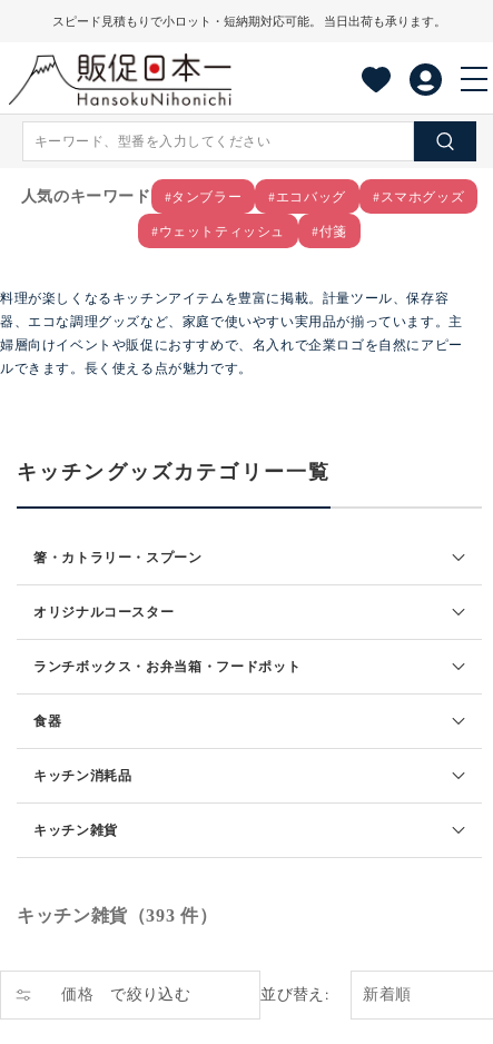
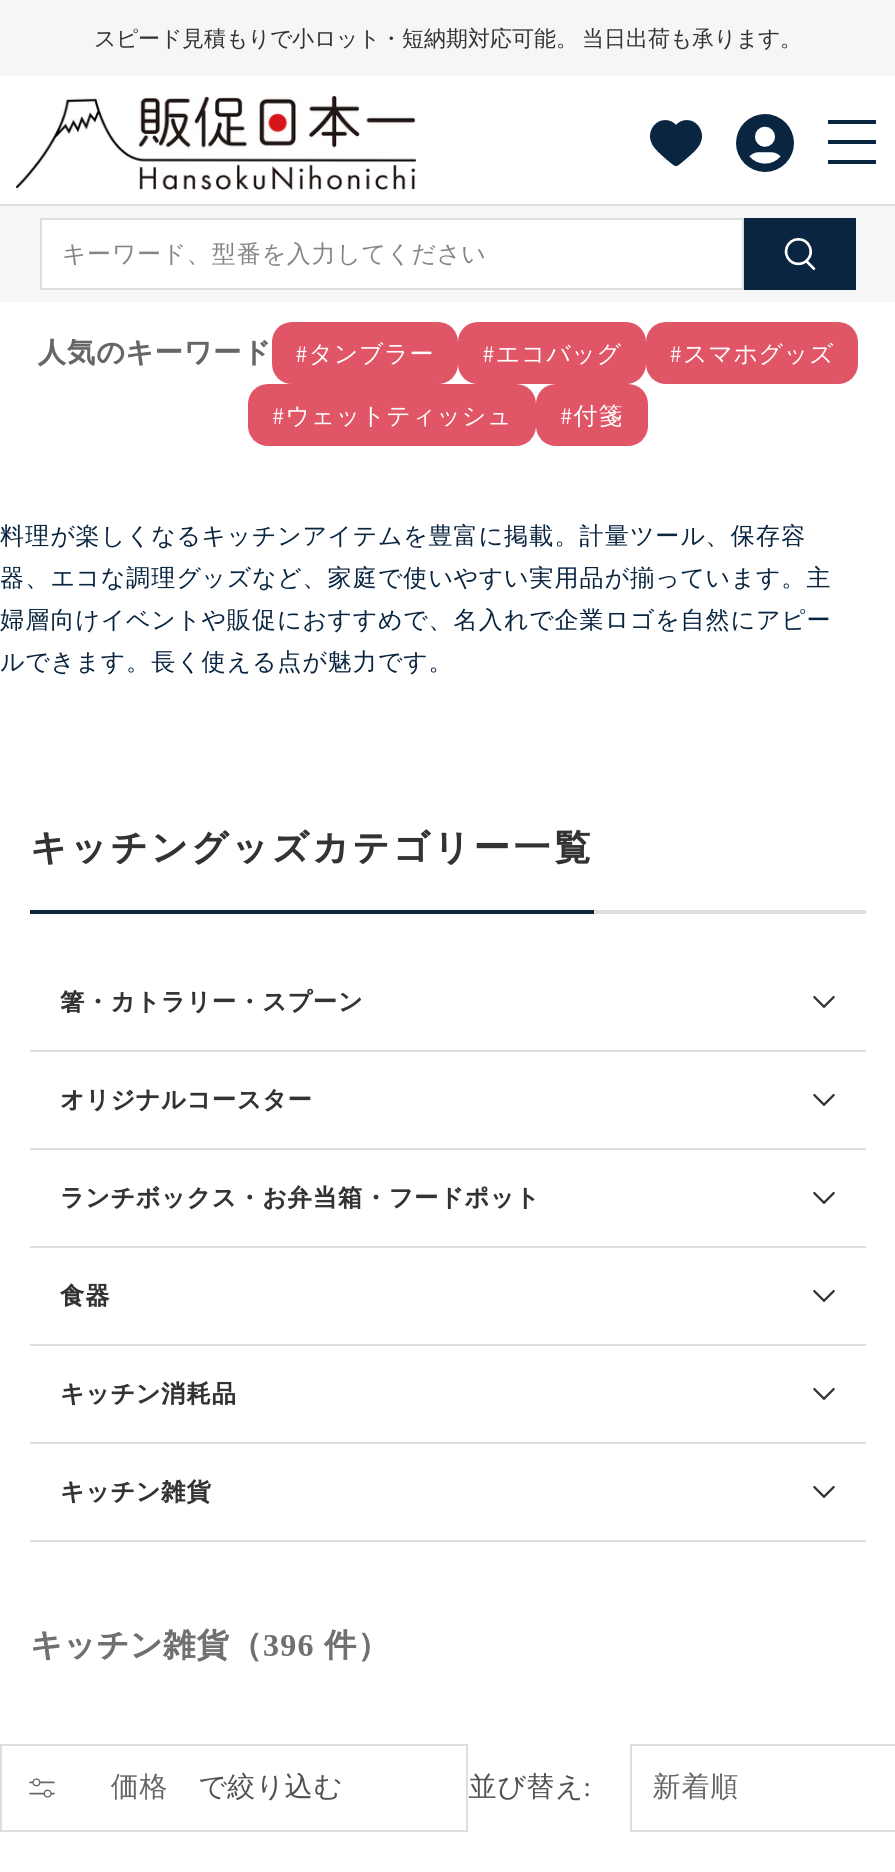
- キッチン雑貨（393 件）
+ キッチン雑貨（396 件）
